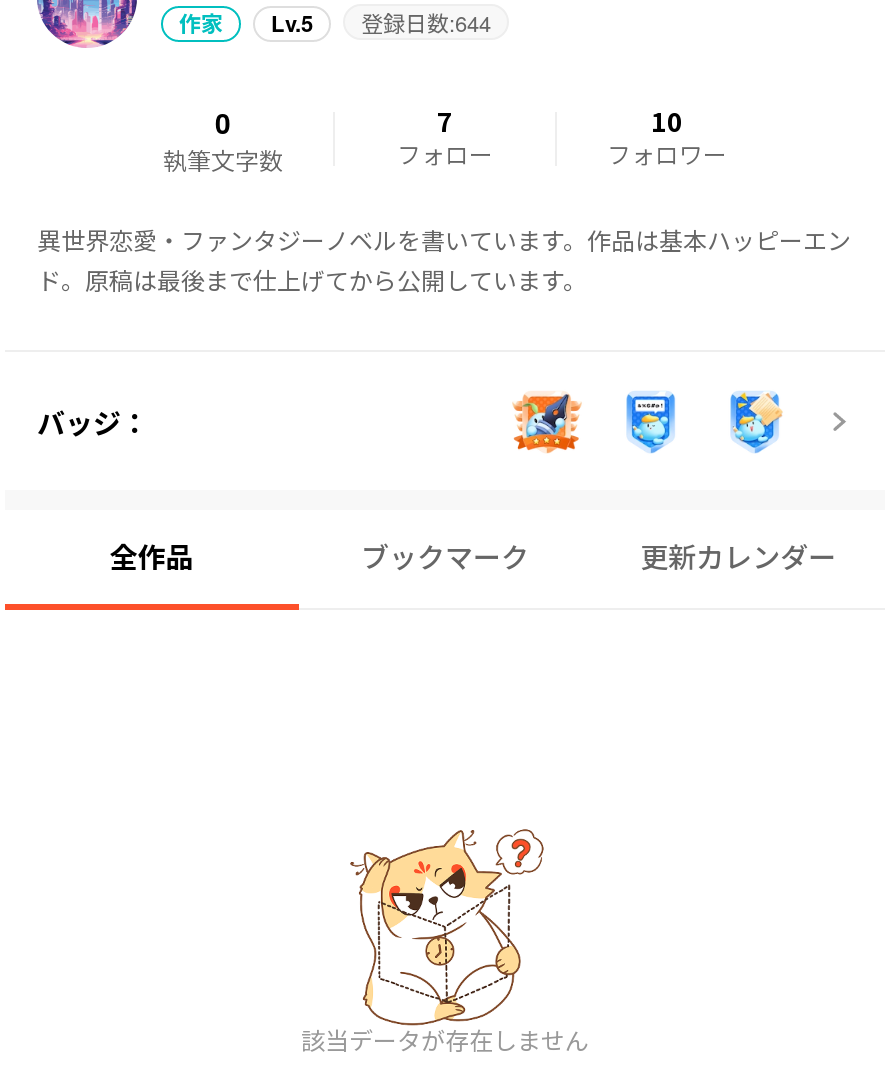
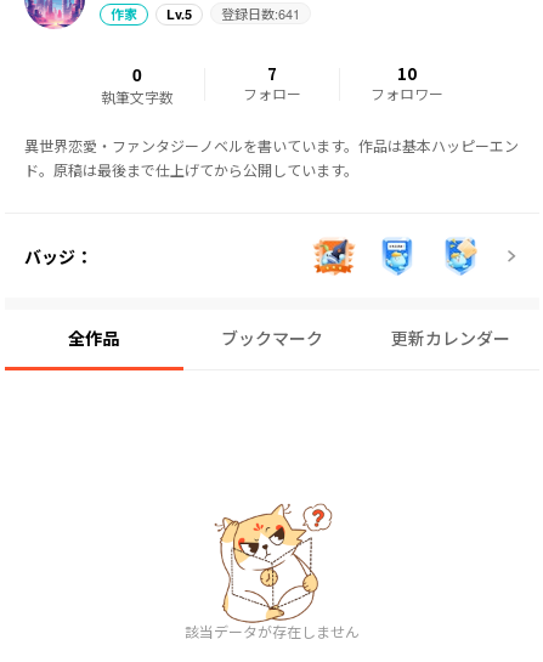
- 作家 Lv.5 登録日数:644
+ 作家 Lv.5 登録日数:641
